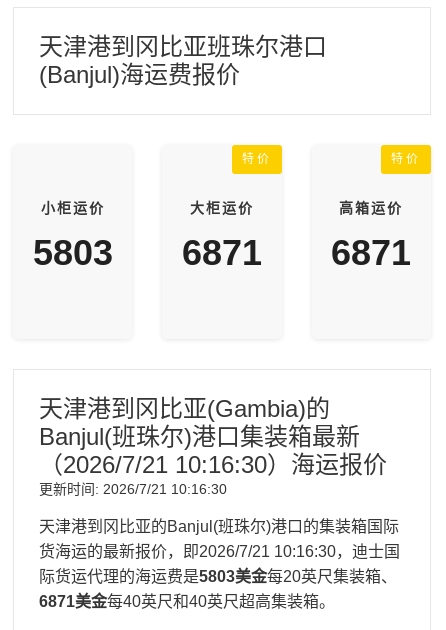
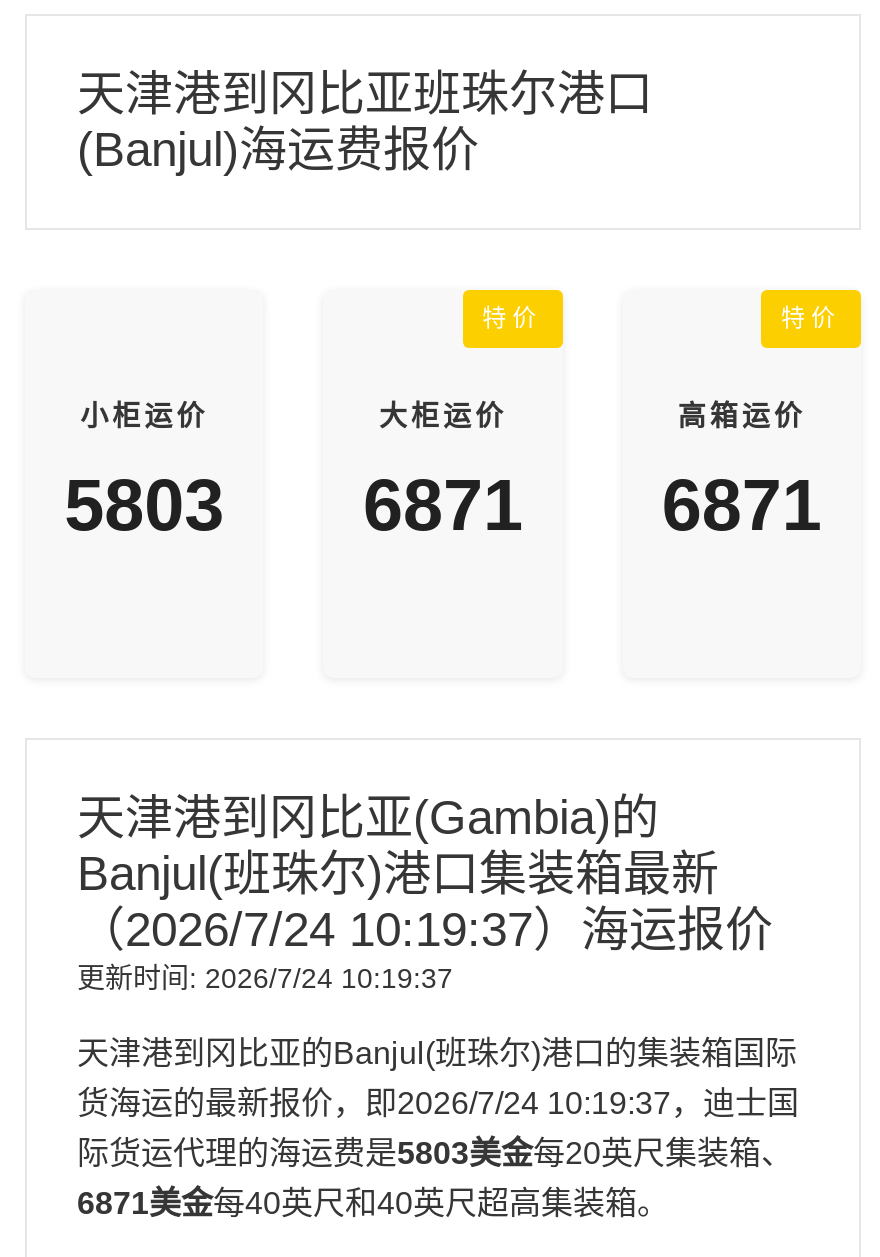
- （2026/7/21 10:16:30）海运报价
+ （2026/7/24 10:19:37）海运报价

- 更新时间: 2026/7/21 10:16:30
+ 更新时间: 2026/7/24 10:19:37

- 货海运的最新报价，即2026/7/21 10:16:30，迪士国
+ 货海运的最新报价，即2026/7/24 10:19:37，迪士国
